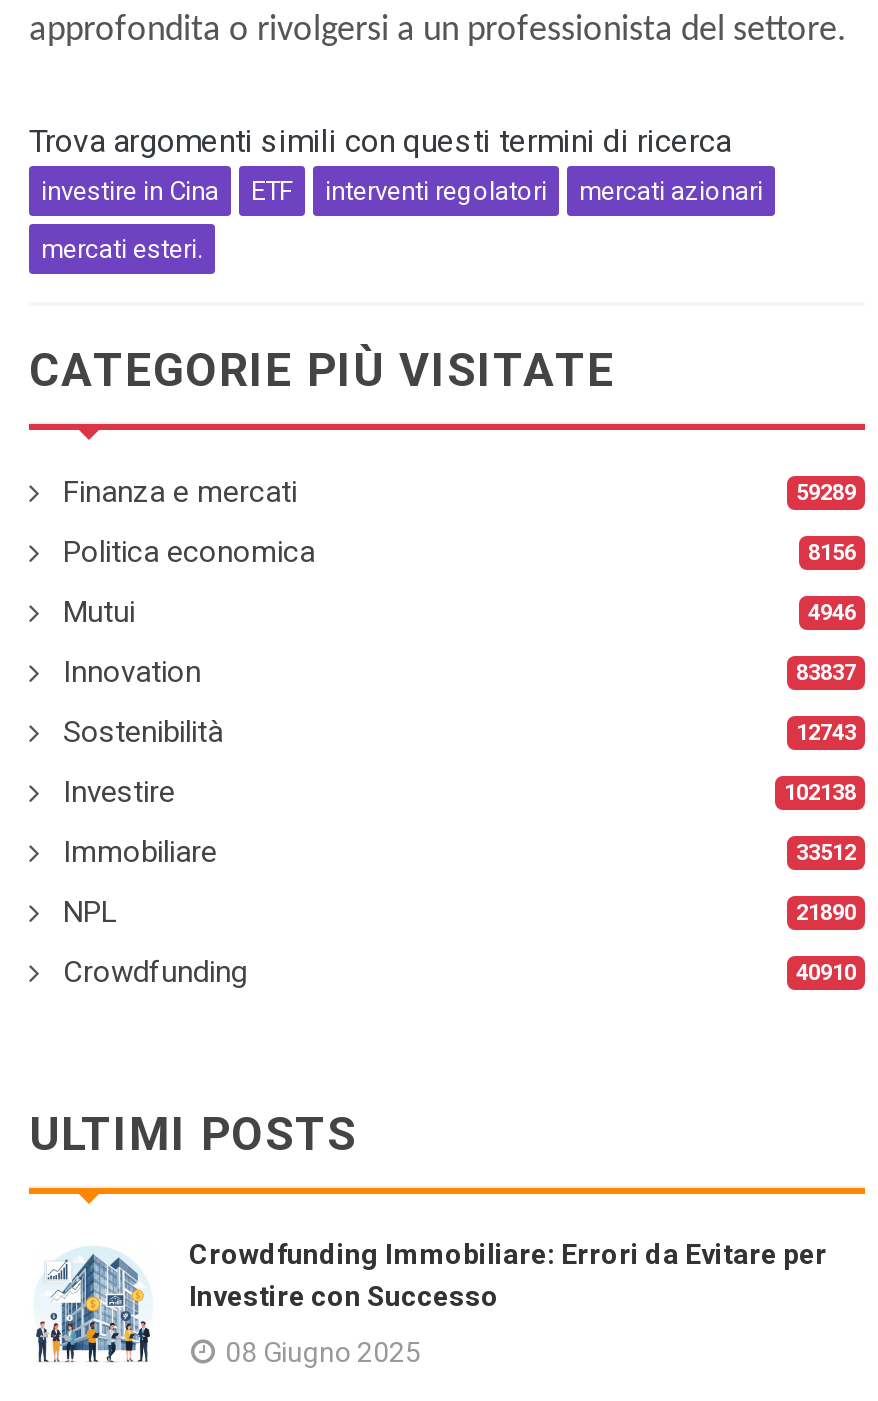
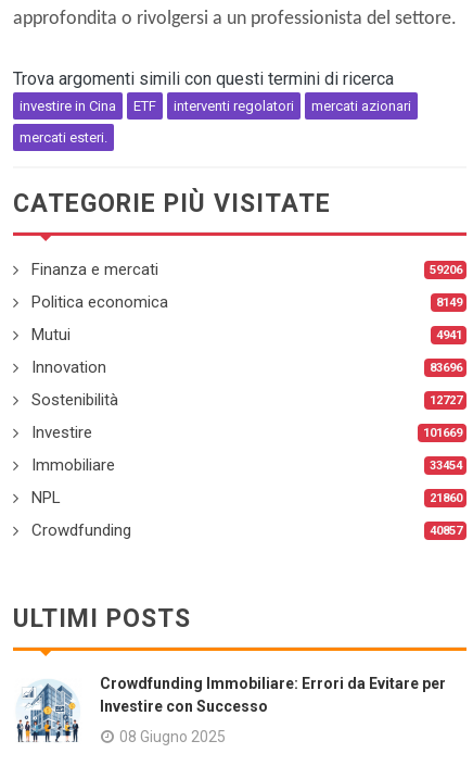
- 59289
+ 59206

- 8156
+ 8149

- 4946
+ 4941

- 83837
+ 83696

- 12743
+ 12727

- 102138
+ 101669

- 33512
+ 33454

- 21890
+ 21860

- 40910
+ 40857
